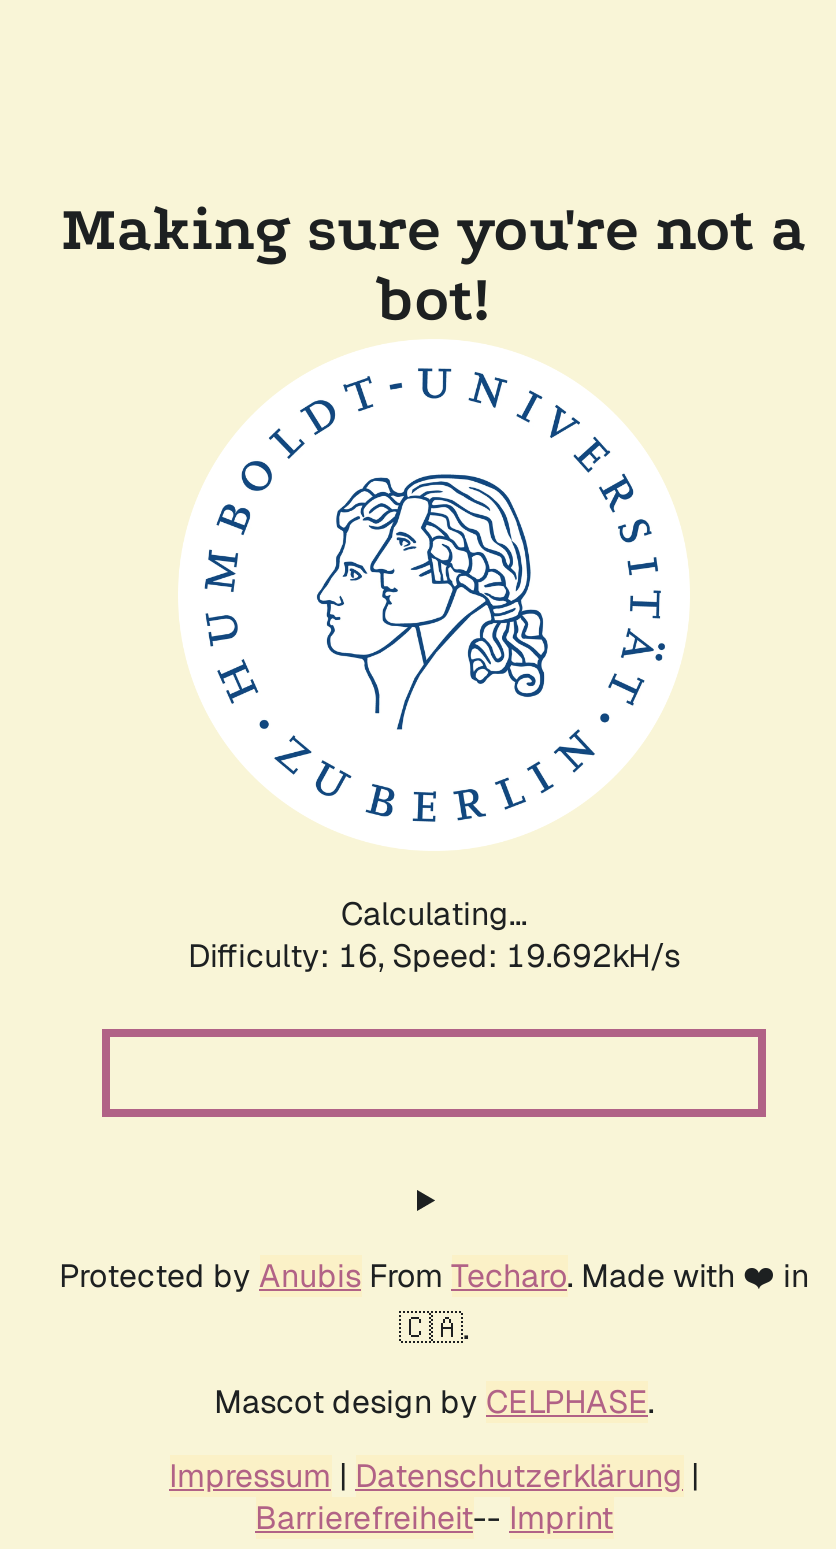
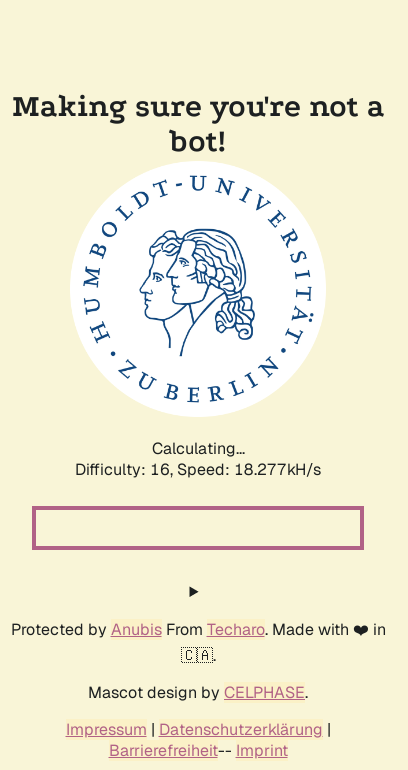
- Difficulty: 16, Speed: 19.692kH/s
+ Difficulty: 16, Speed: 18.277kH/s
